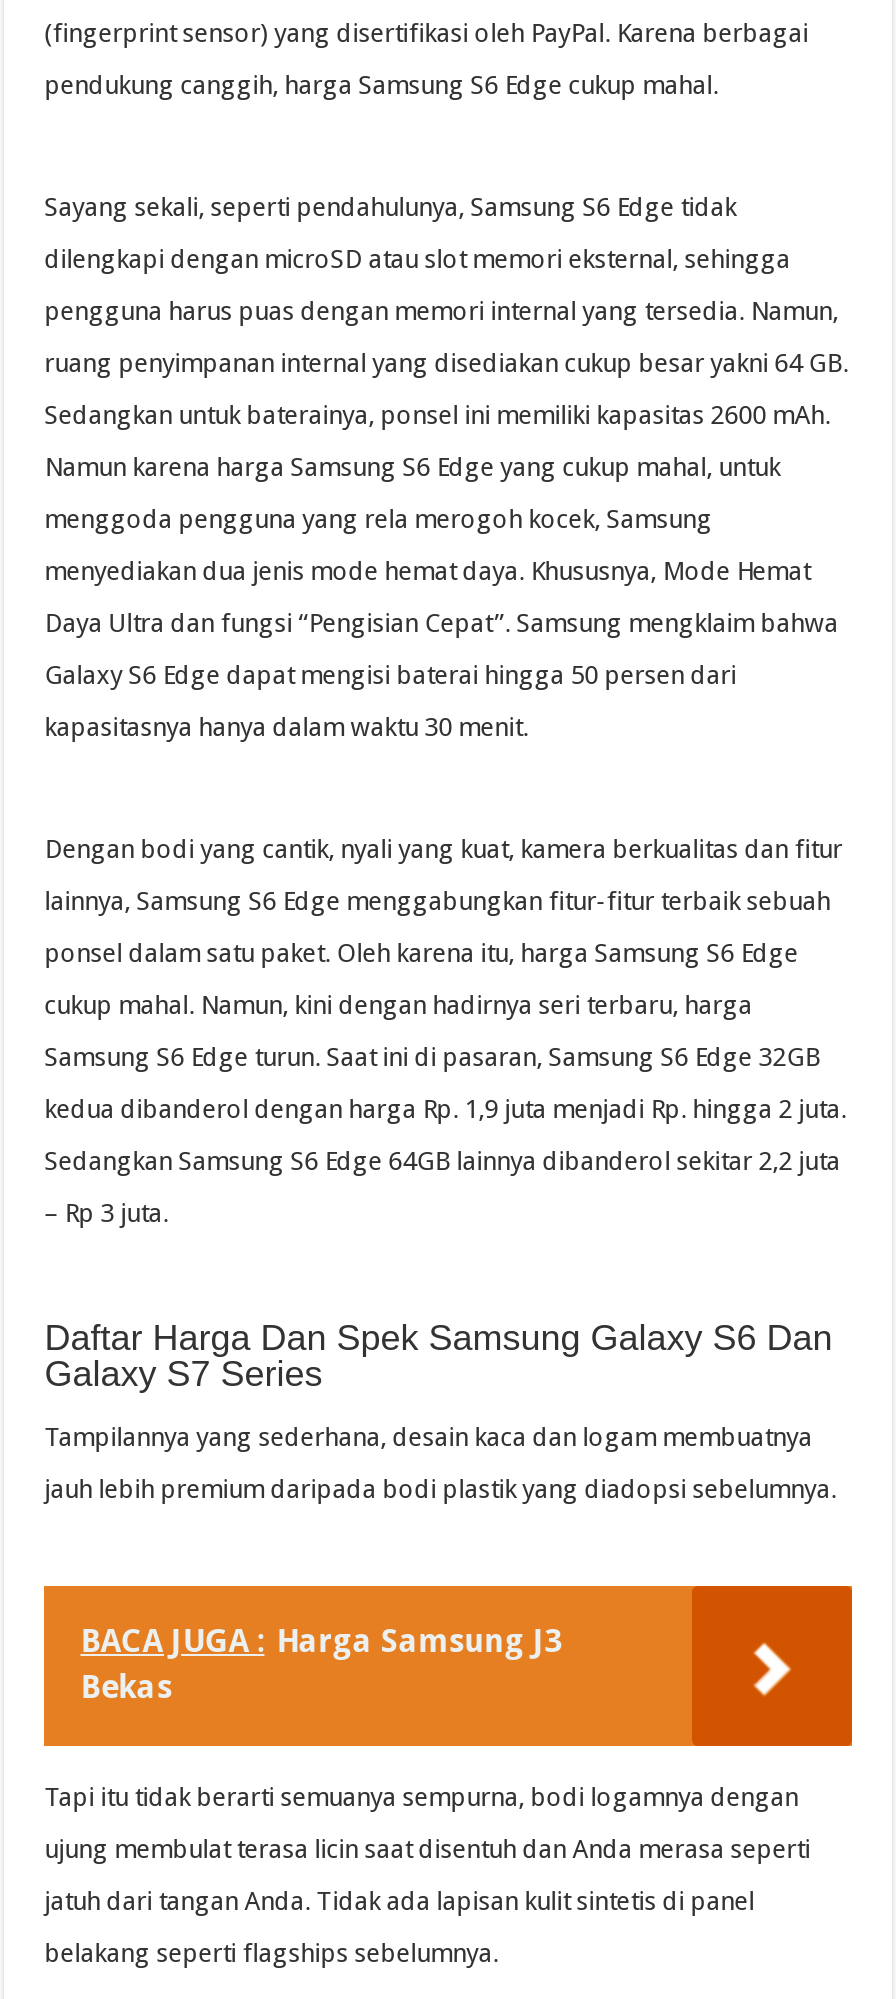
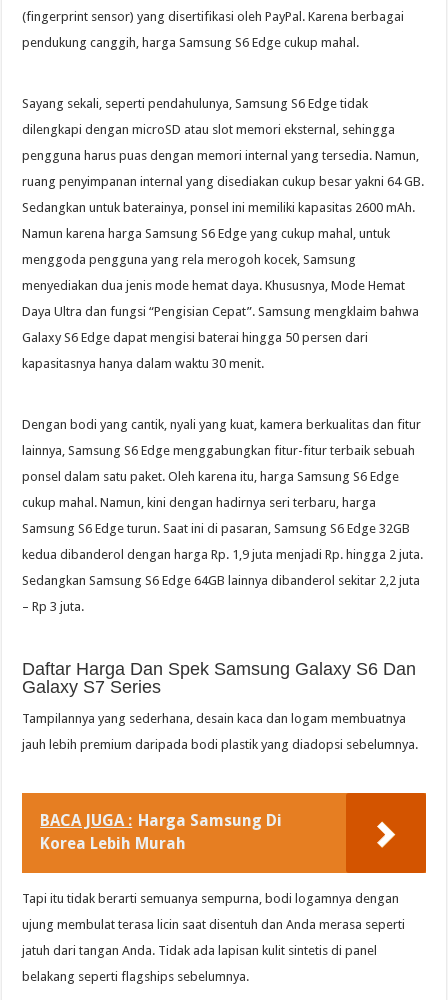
- BACA JUGA : Harga Samsung J3
- Bekas
+ BACA JUGA : Harga Samsung Di
+ Korea Lebih Murah
